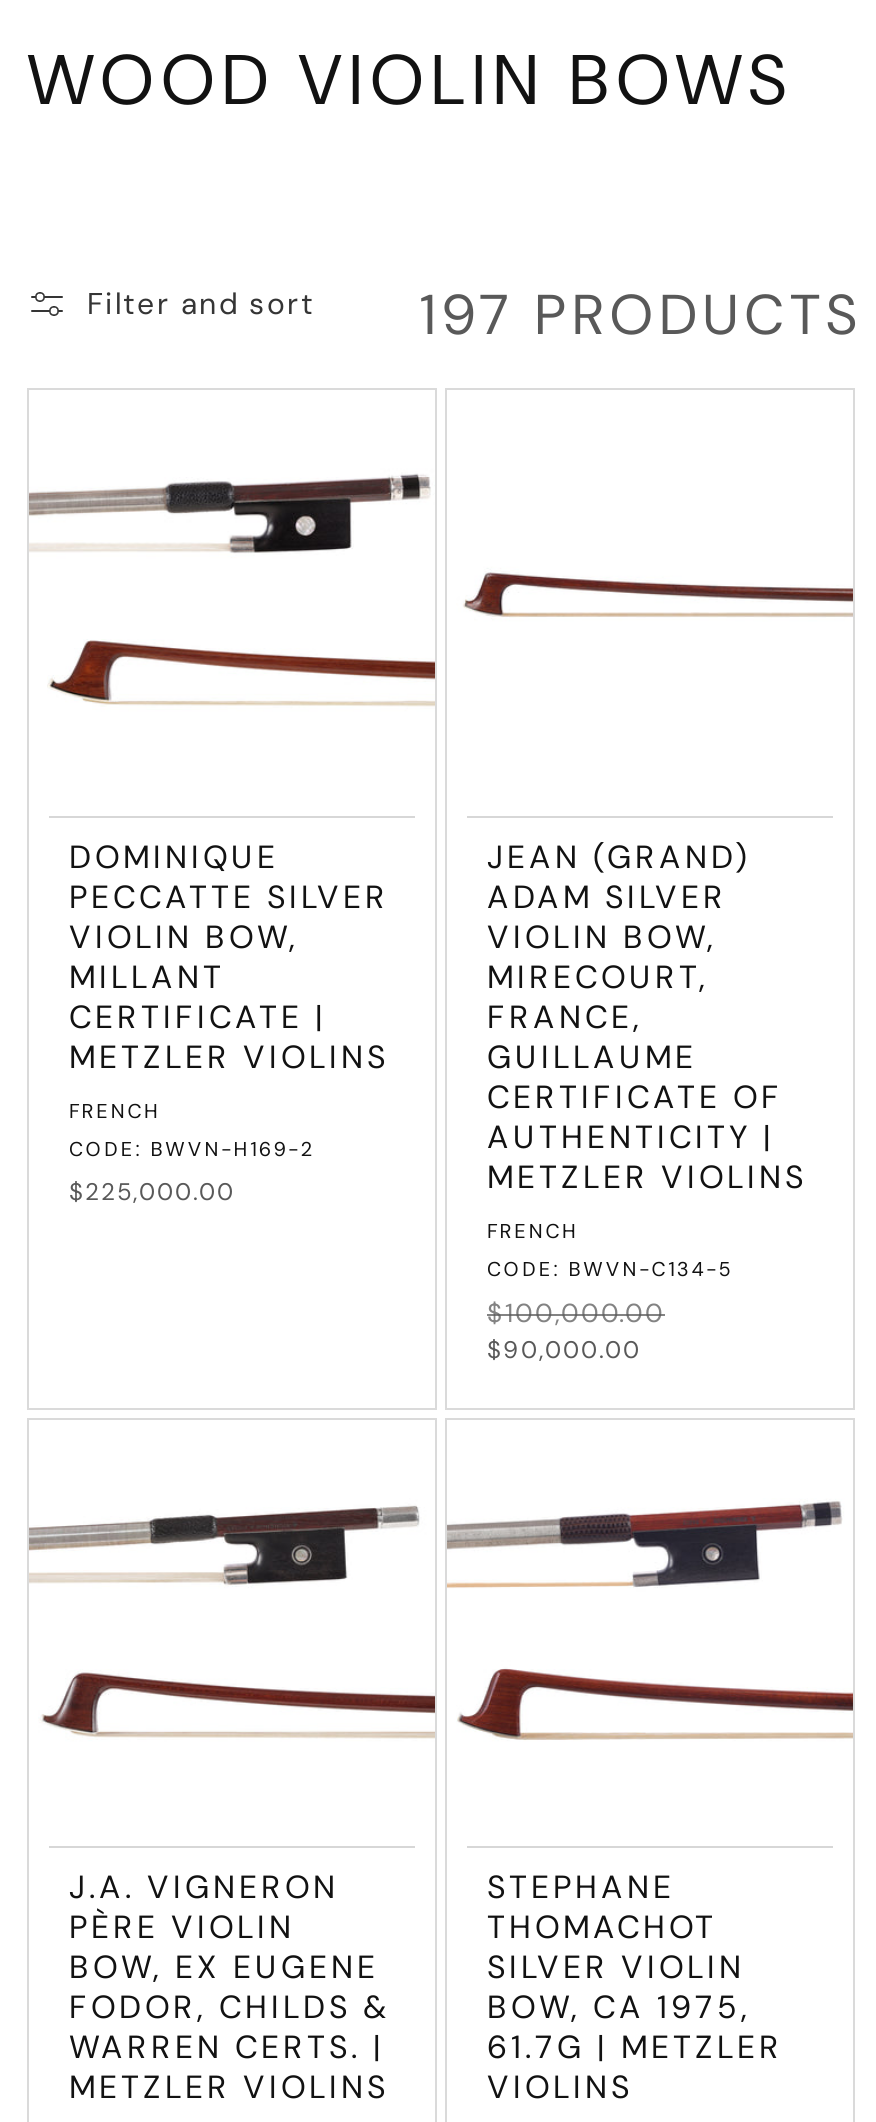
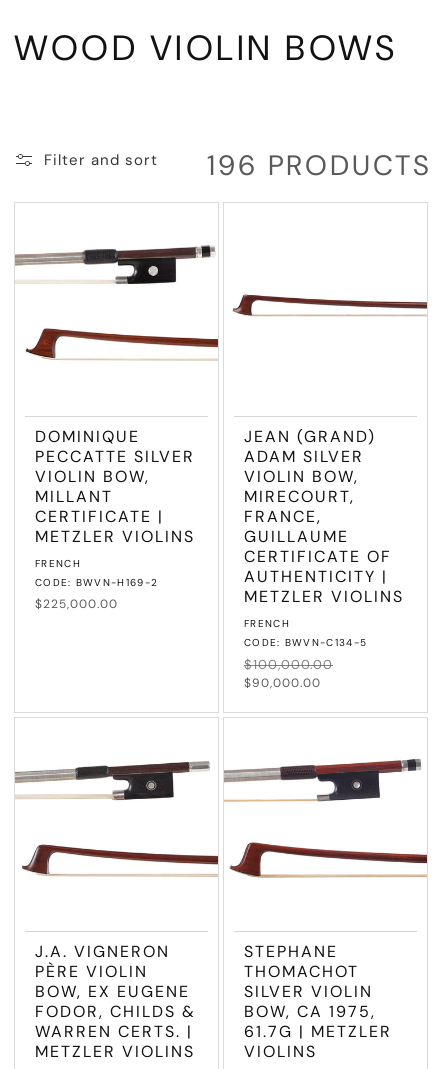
- 197 PRODUCTS
+ 196 PRODUCTS
